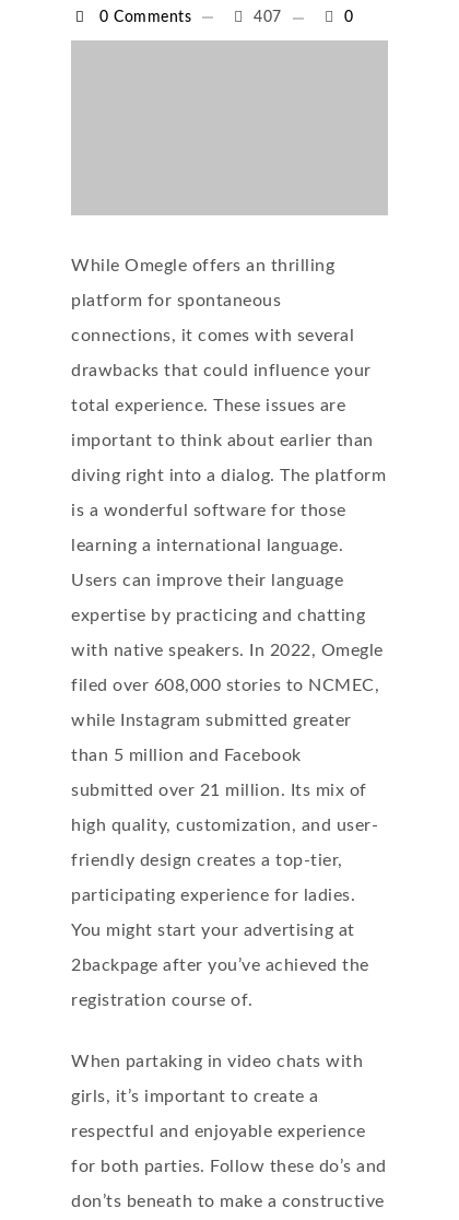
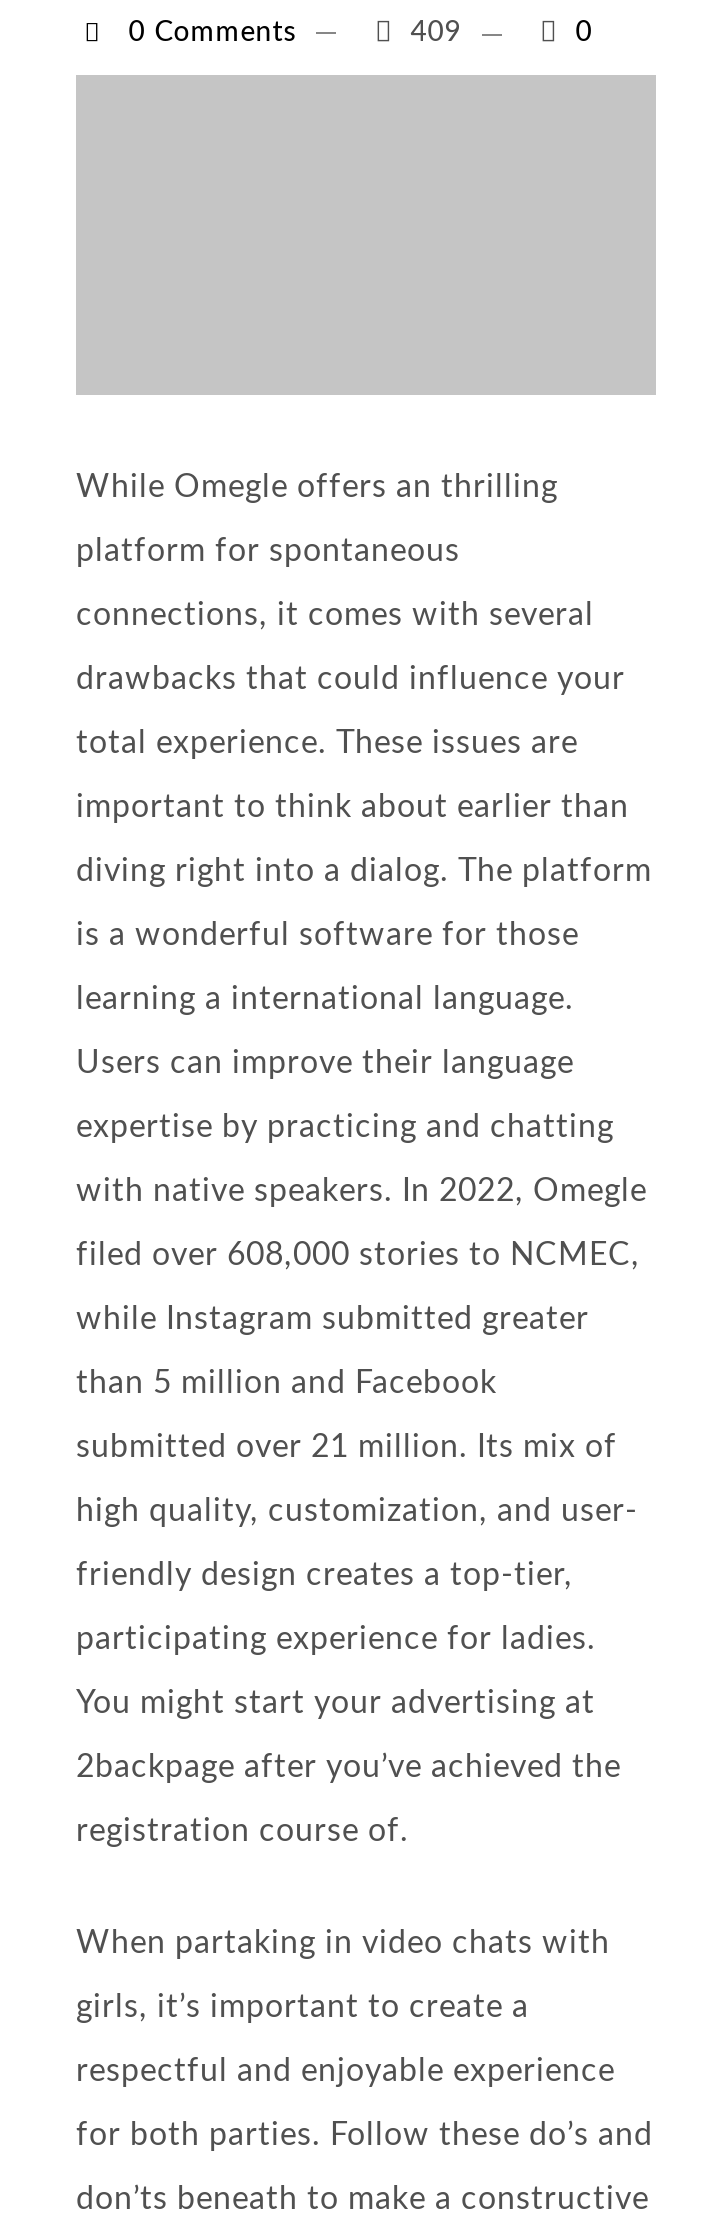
- 407
+ 409
